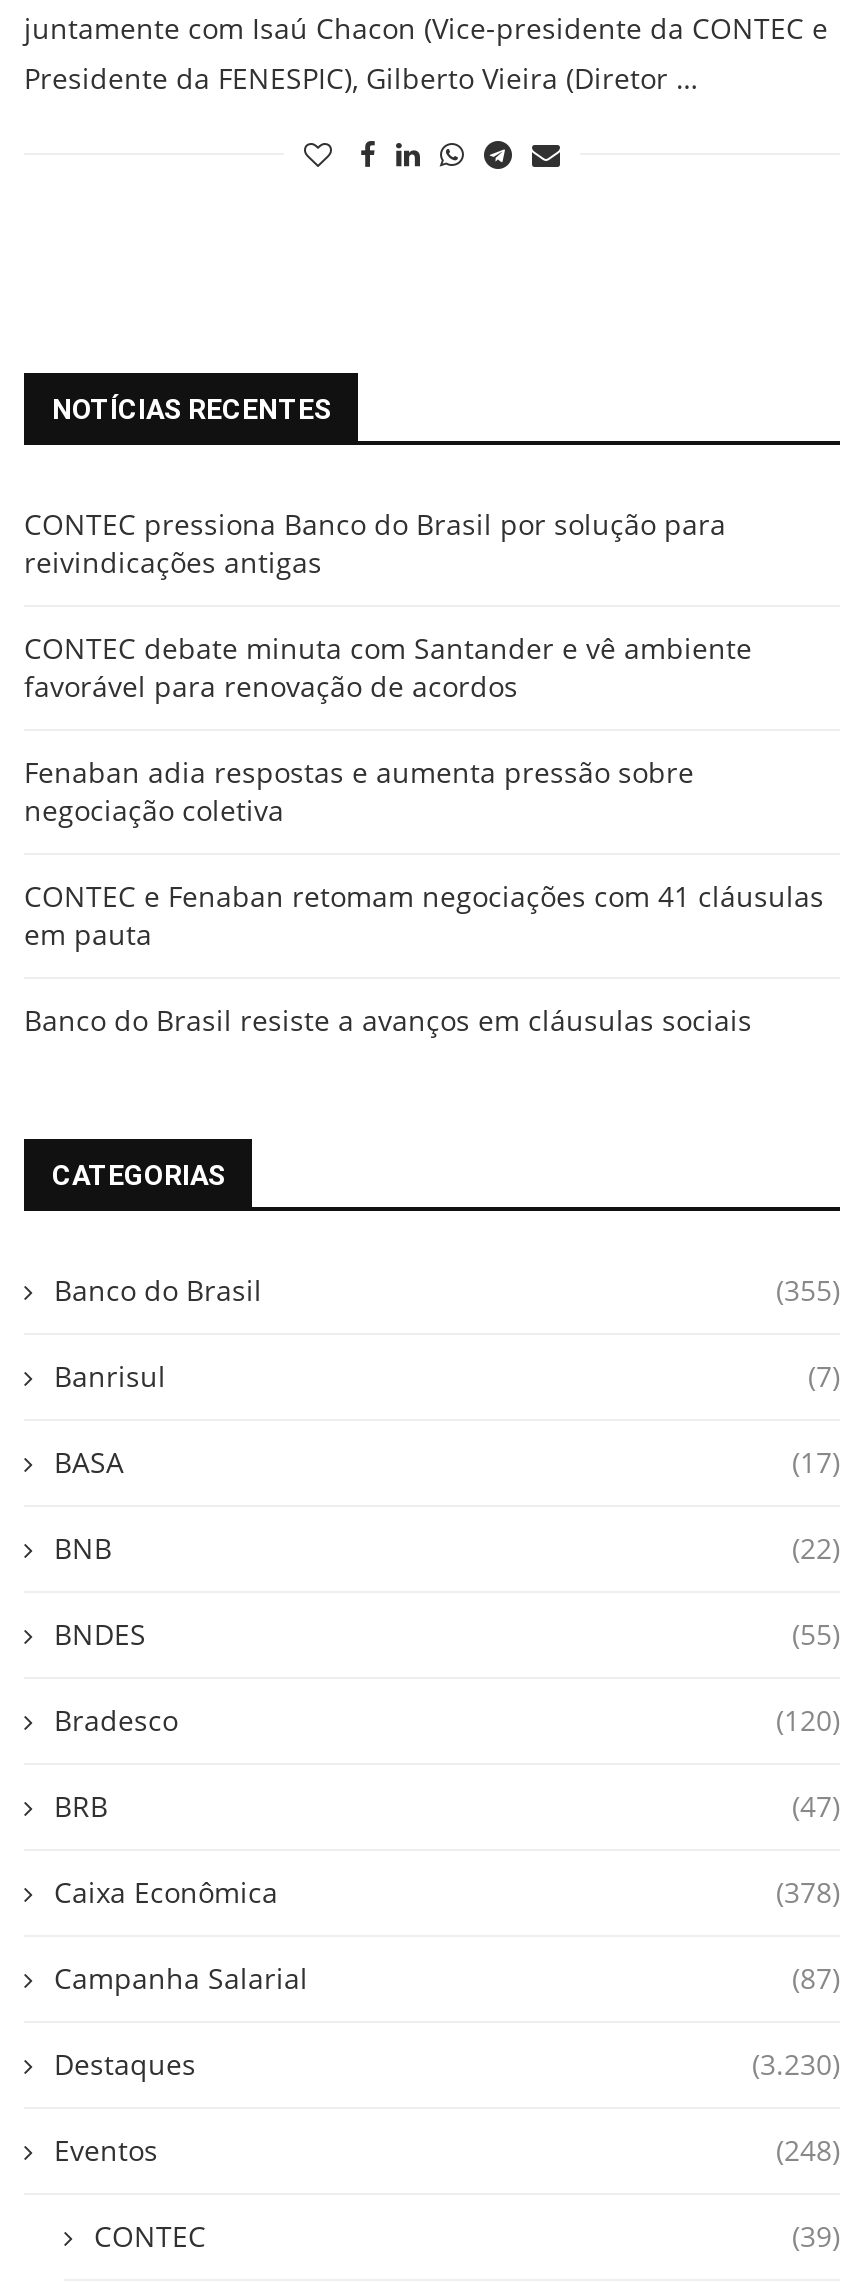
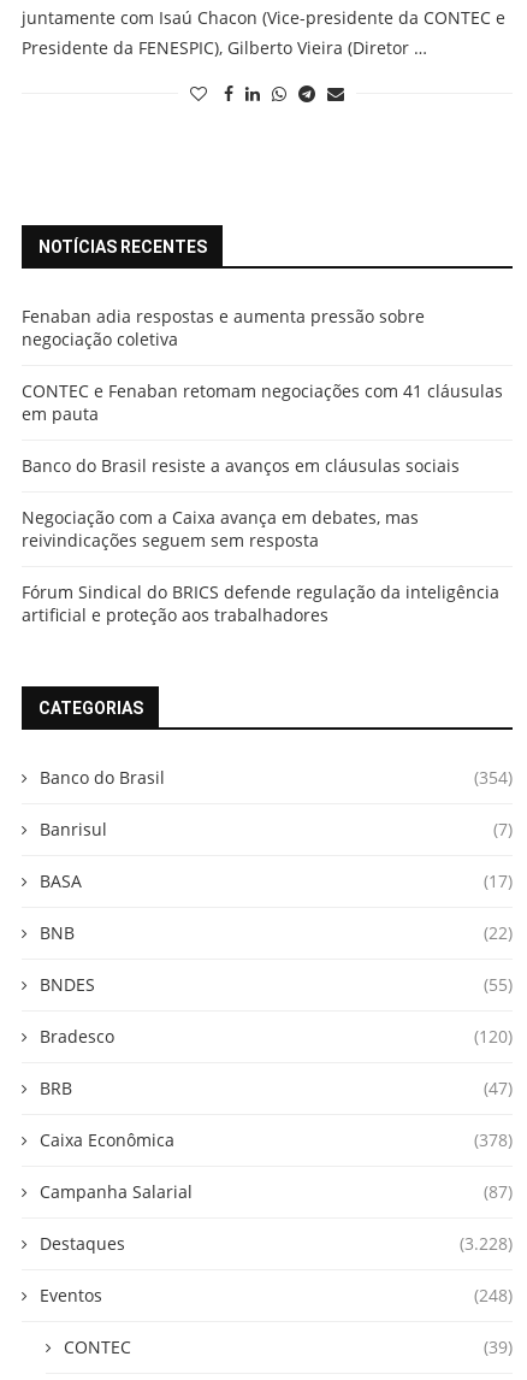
- CONTEC pressiona Banco do Brasil por solução para
- reivindicações antigas
- CONTEC debate minuta com Santander e vê ambiente
- favorável para renovação de acordos

moved up: Fenaban adia respostas e aumenta pressão sobre | negociação coletiva | CONTEC e Fenaban retomam negociações com 41 cláusulas | em pauta | Banco do Brasil resiste a avanços em cláusulas sociais

+ Negociação com a Caixa avança em debates, mas
+ reivindicações seguem sem resposta
+ Fórum Sindical do BRICS defende regulação da inteligência
+ artificial e proteção aos trabalhadores

- (355)
+ (354)

- (3.230)
+ (3.228)
